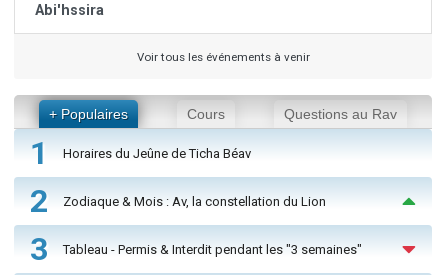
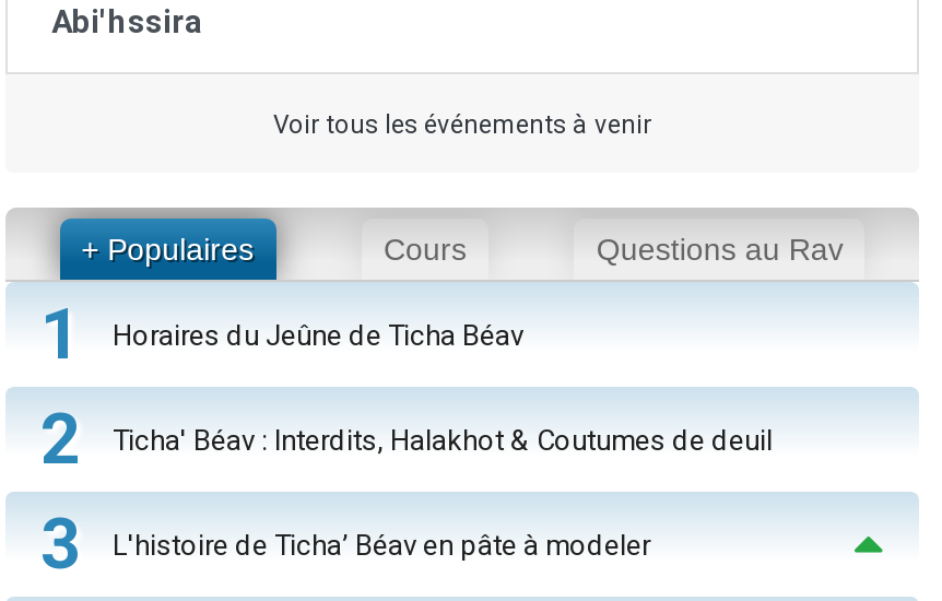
- Zodiaque & Mois : Av, la constellation du Lion
+ Ticha' Béav : Interdits, Halakhot & Coutumes de deuil

- Tableau - Permis & Interdit pendant les "3 semaines"
+ L'histoire de Ticha’ Béav en pâte à modeler
